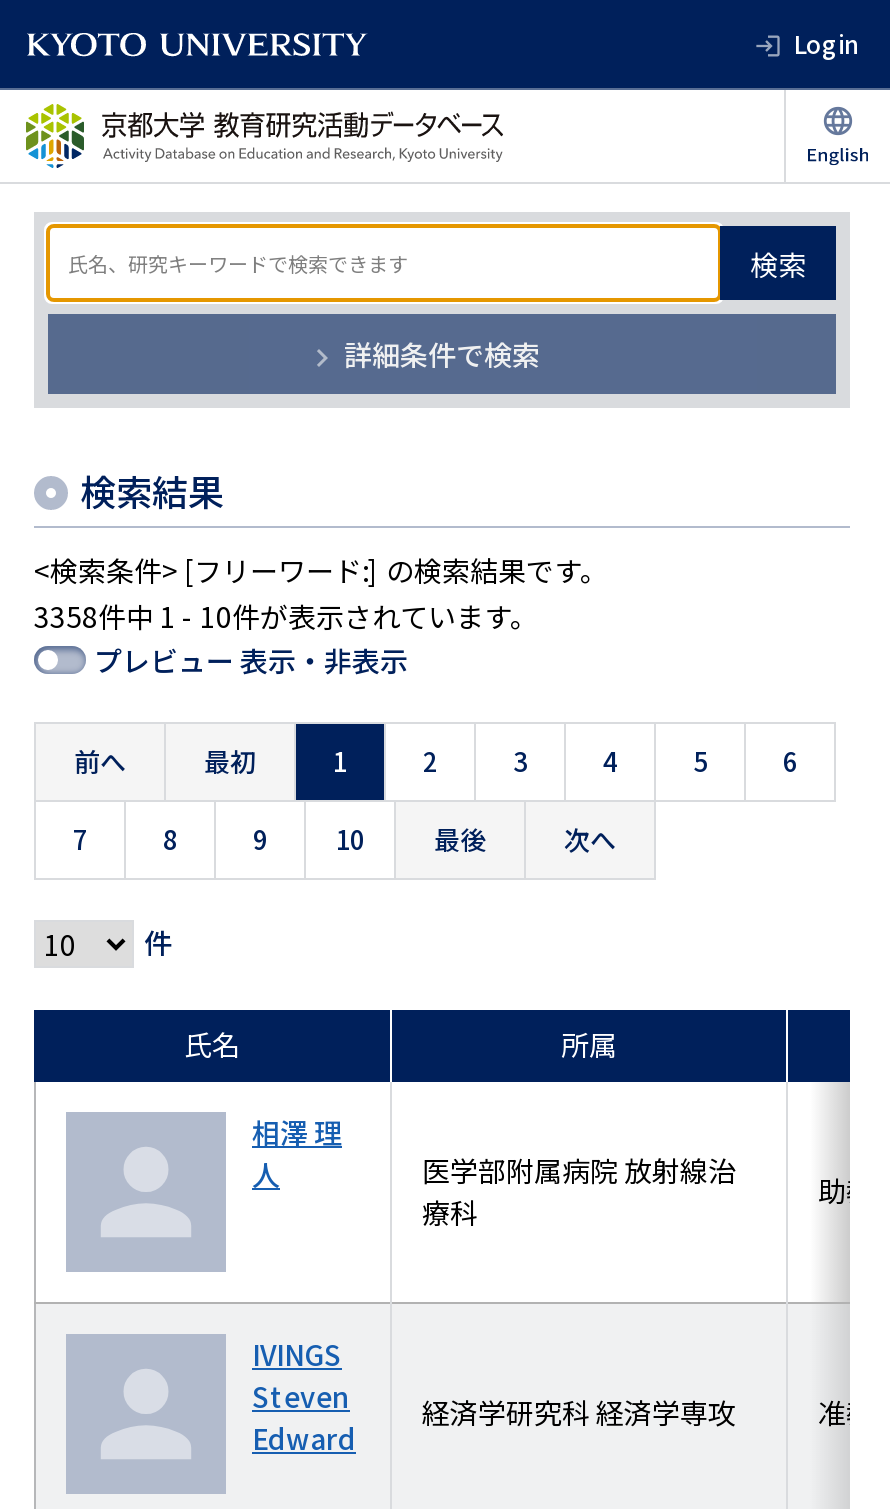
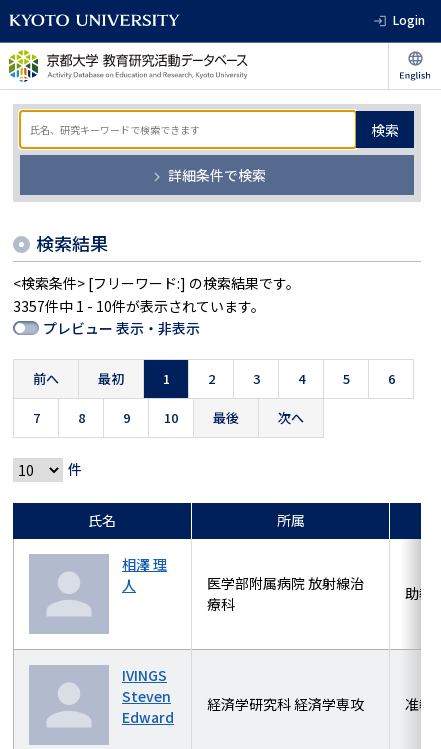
- 3358件中 1 - 10件が表示されています。
+ 3357件中 1 - 10件が表示されています。
